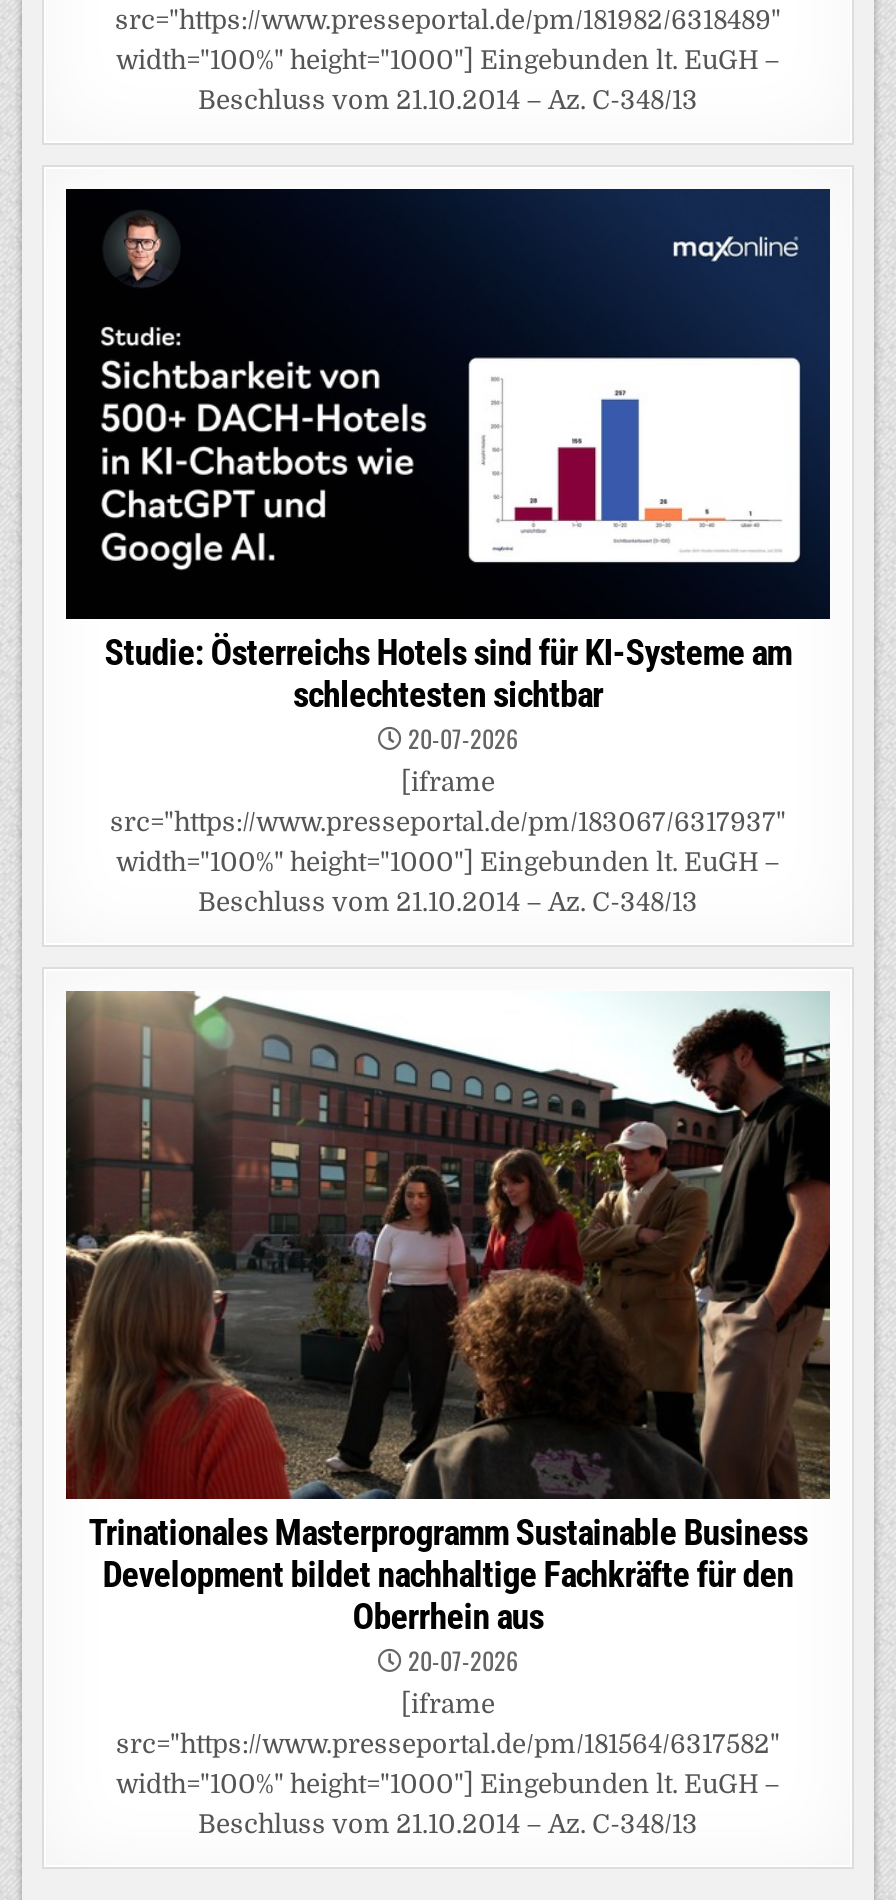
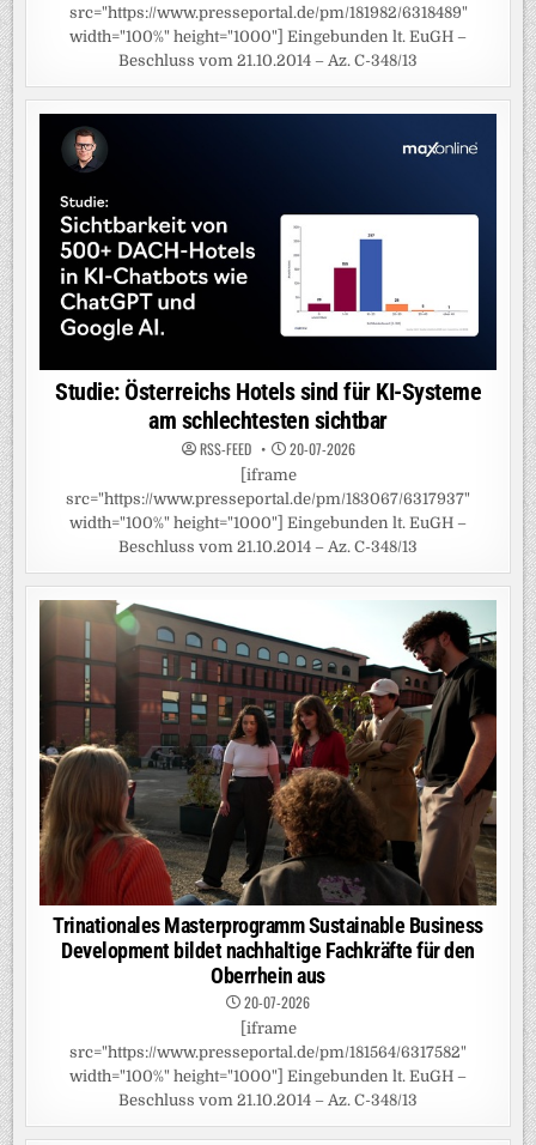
- Studie: Österreichs Hotels sind für KI-Systeme am
- schlechtesten sichtbar
+ Studie: Österreichs Hotels sind für KI-Systeme
+ am schlechtesten sichtbar
+ RSS-FEED
